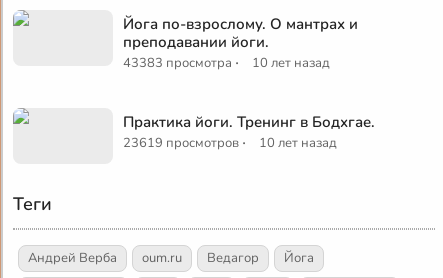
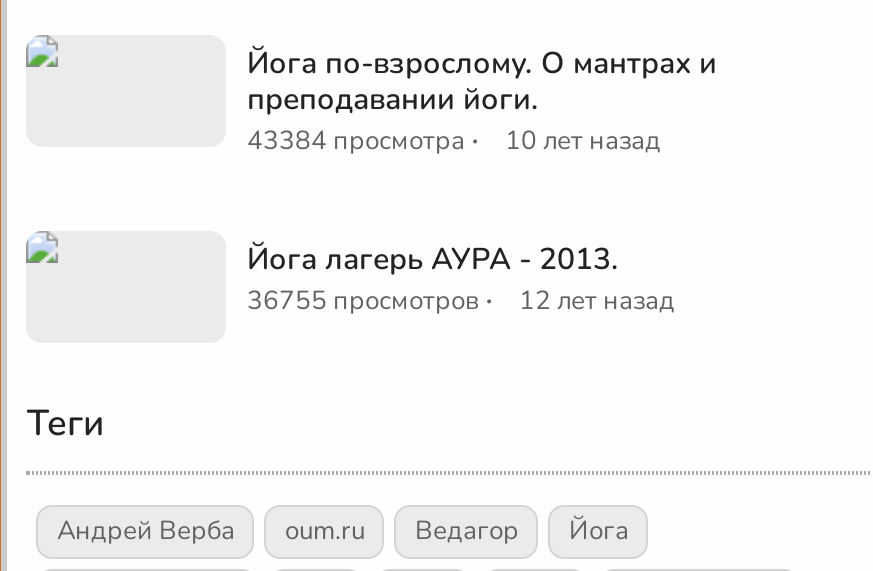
- 43383 просмотра · 10 лет назад
+ 43384 просмотра · 10 лет назад

- Практика йоги. Тренинг в Бодхгае.
- 23619 просмотров ·
- 10 лет назад
+ Йога лагерь АУРА - 2013.
+ 36755 просмотров ·
+ 12 лет назад
